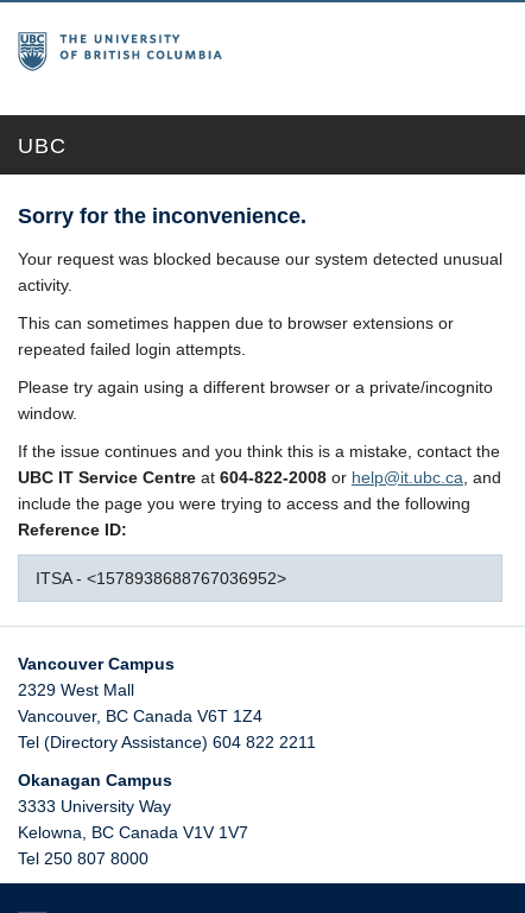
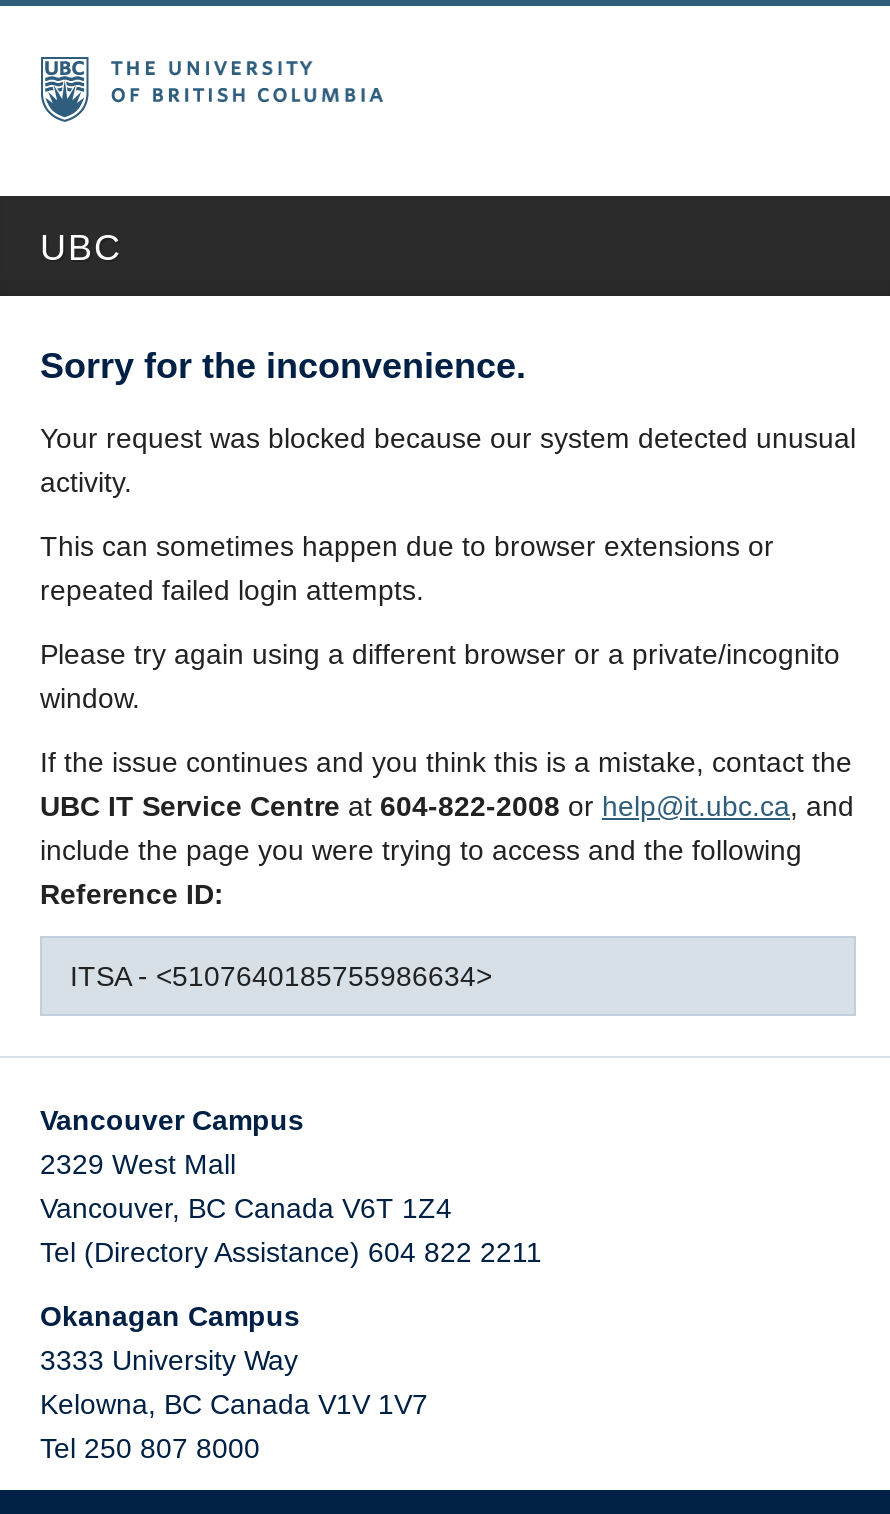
- ITSA - <1578938688767036952>
+ ITSA - <5107640185755986634>
